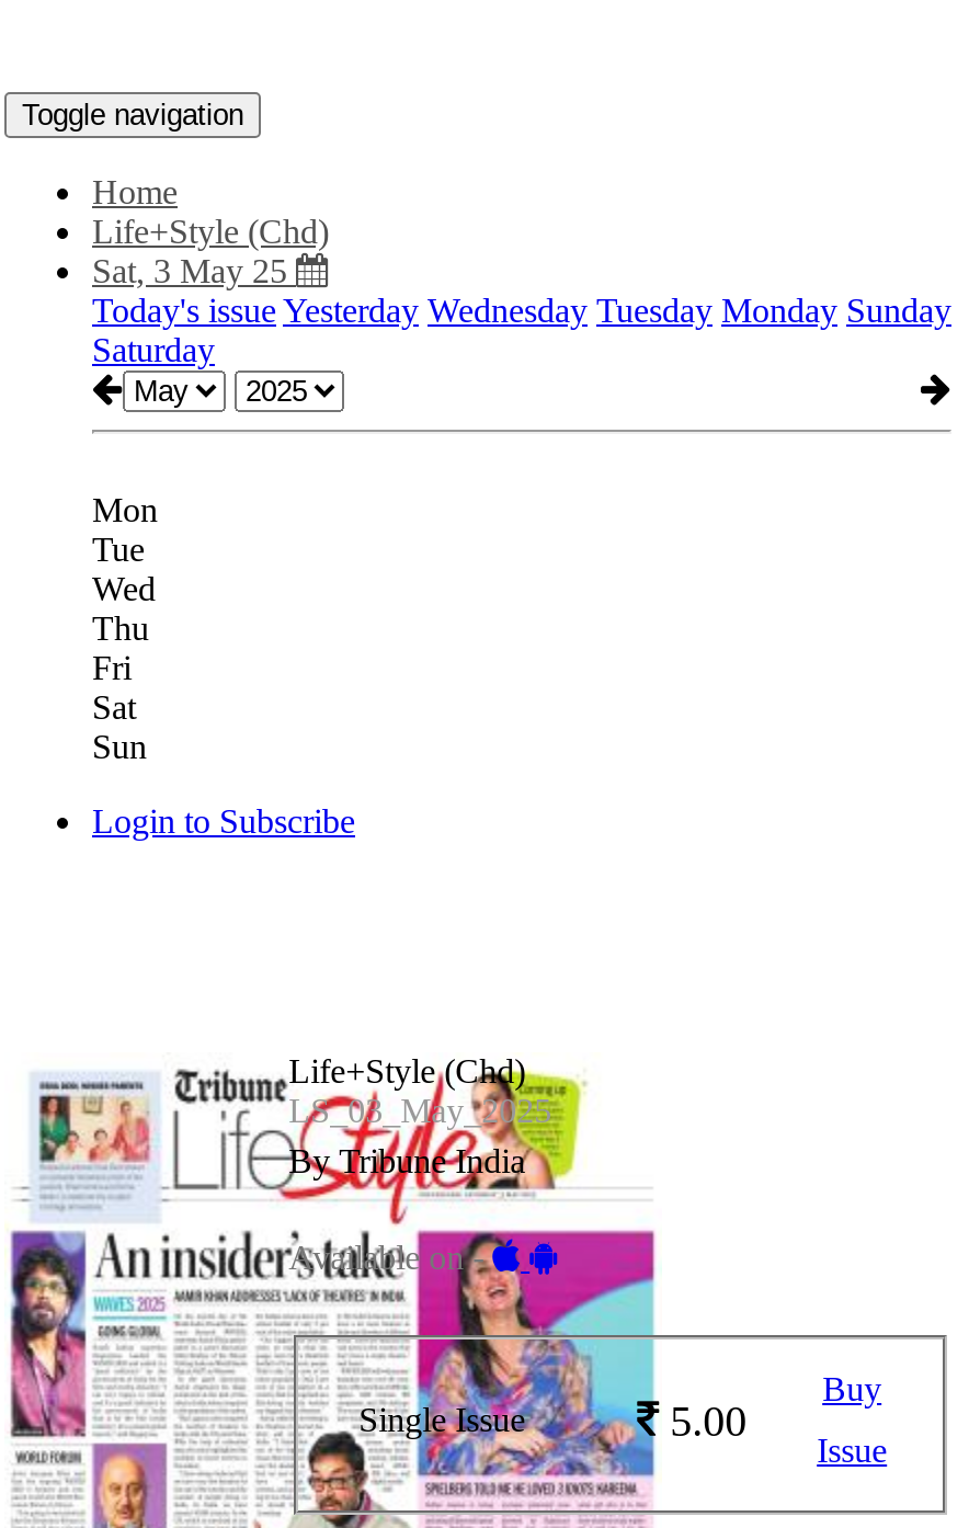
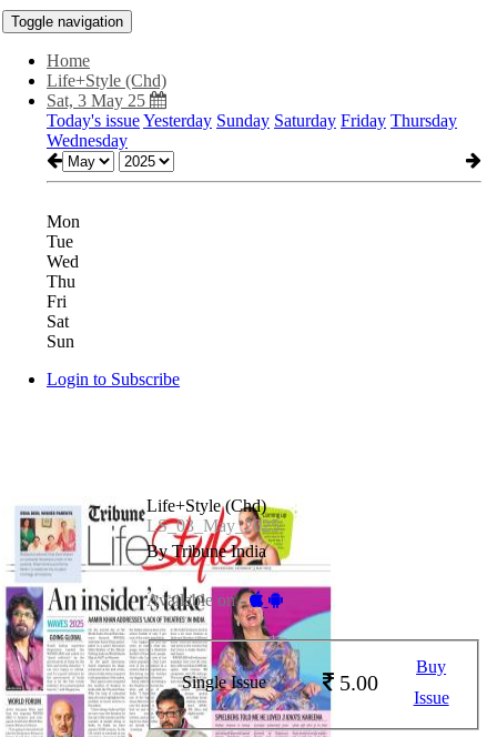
- Today's issue Yesterday Wednesday Tuesday Monday Sunday
- Saturday
+ Today's issue Yesterday Sunday Saturday Friday Thursday
+ Wednesday
